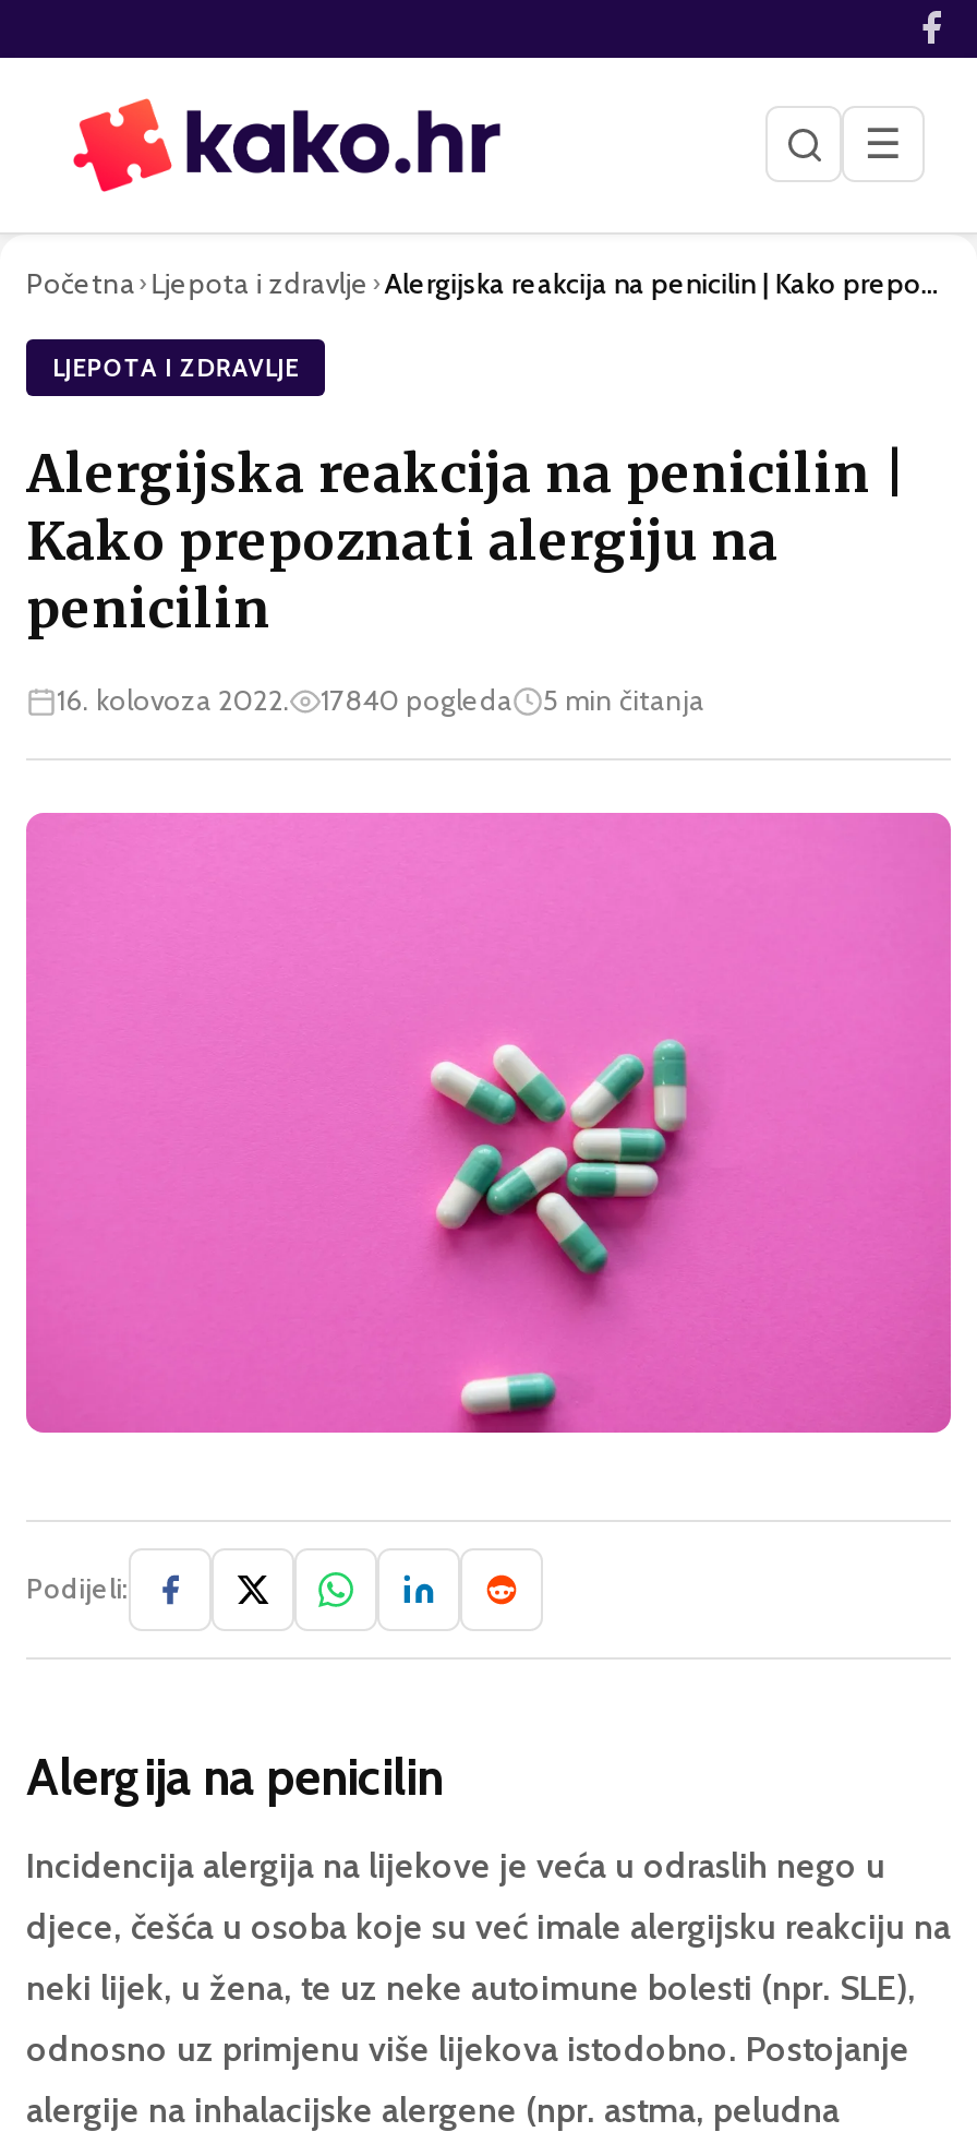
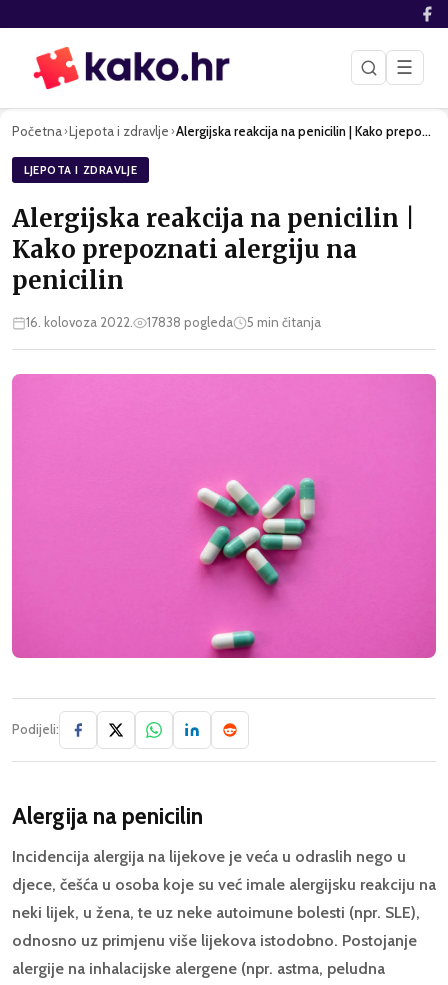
- 16. kolovoza 2022. 17840 pogleda 5 min čitanja
+ 16. kolovoza 2022. 17838 pogleda 5 min čitanja
